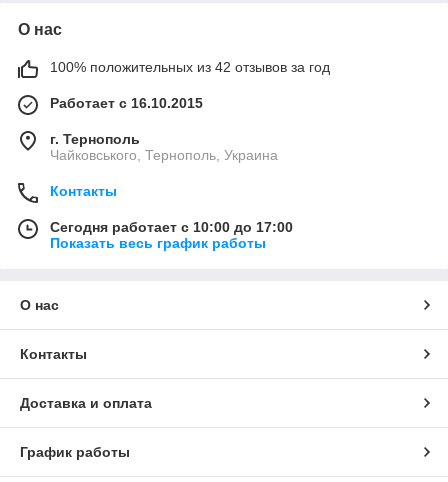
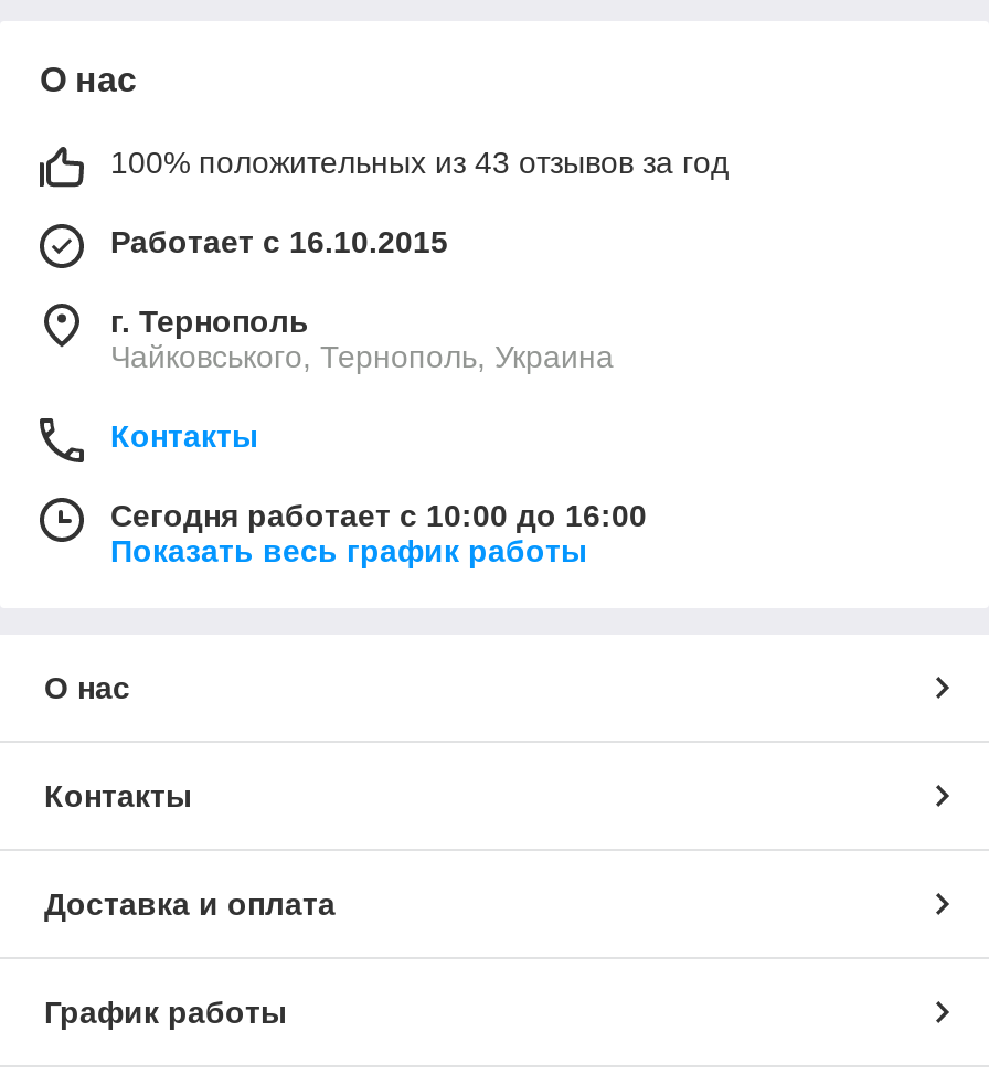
- 100% положительных из 42 отзывов за год
+ 100% положительных из 43 отзывов за год

- Сегодня работает с 10:00 до 17:00
+ Сегодня работает с 10:00 до 16:00
